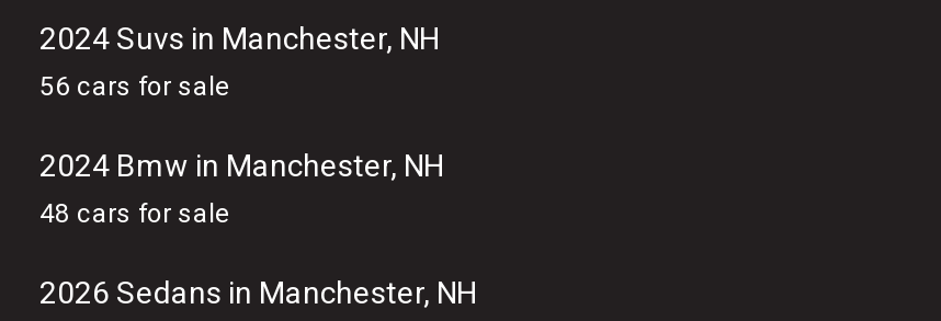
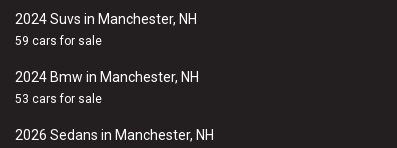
- 56 cars for sale
+ 59 cars for sale

- 48 cars for sale
+ 53 cars for sale
